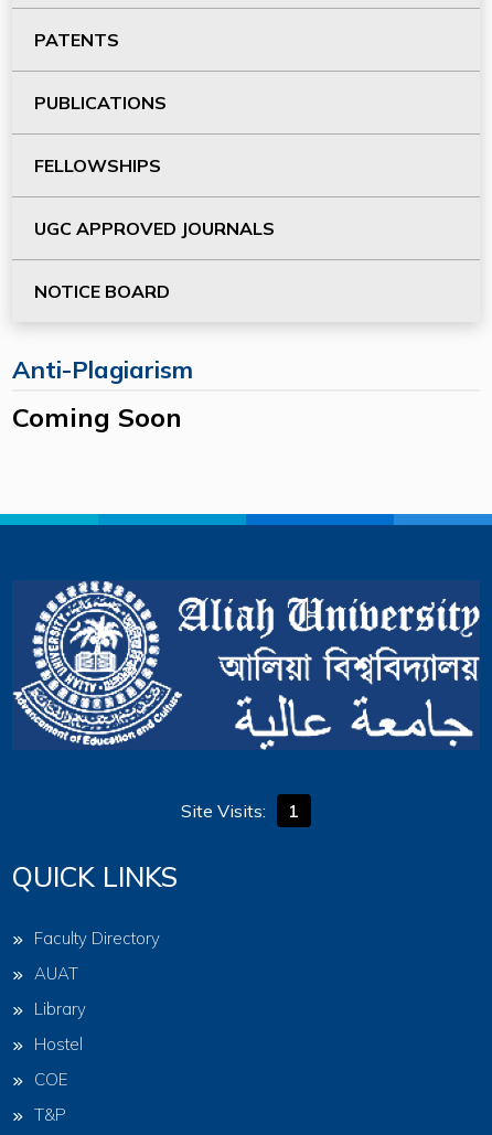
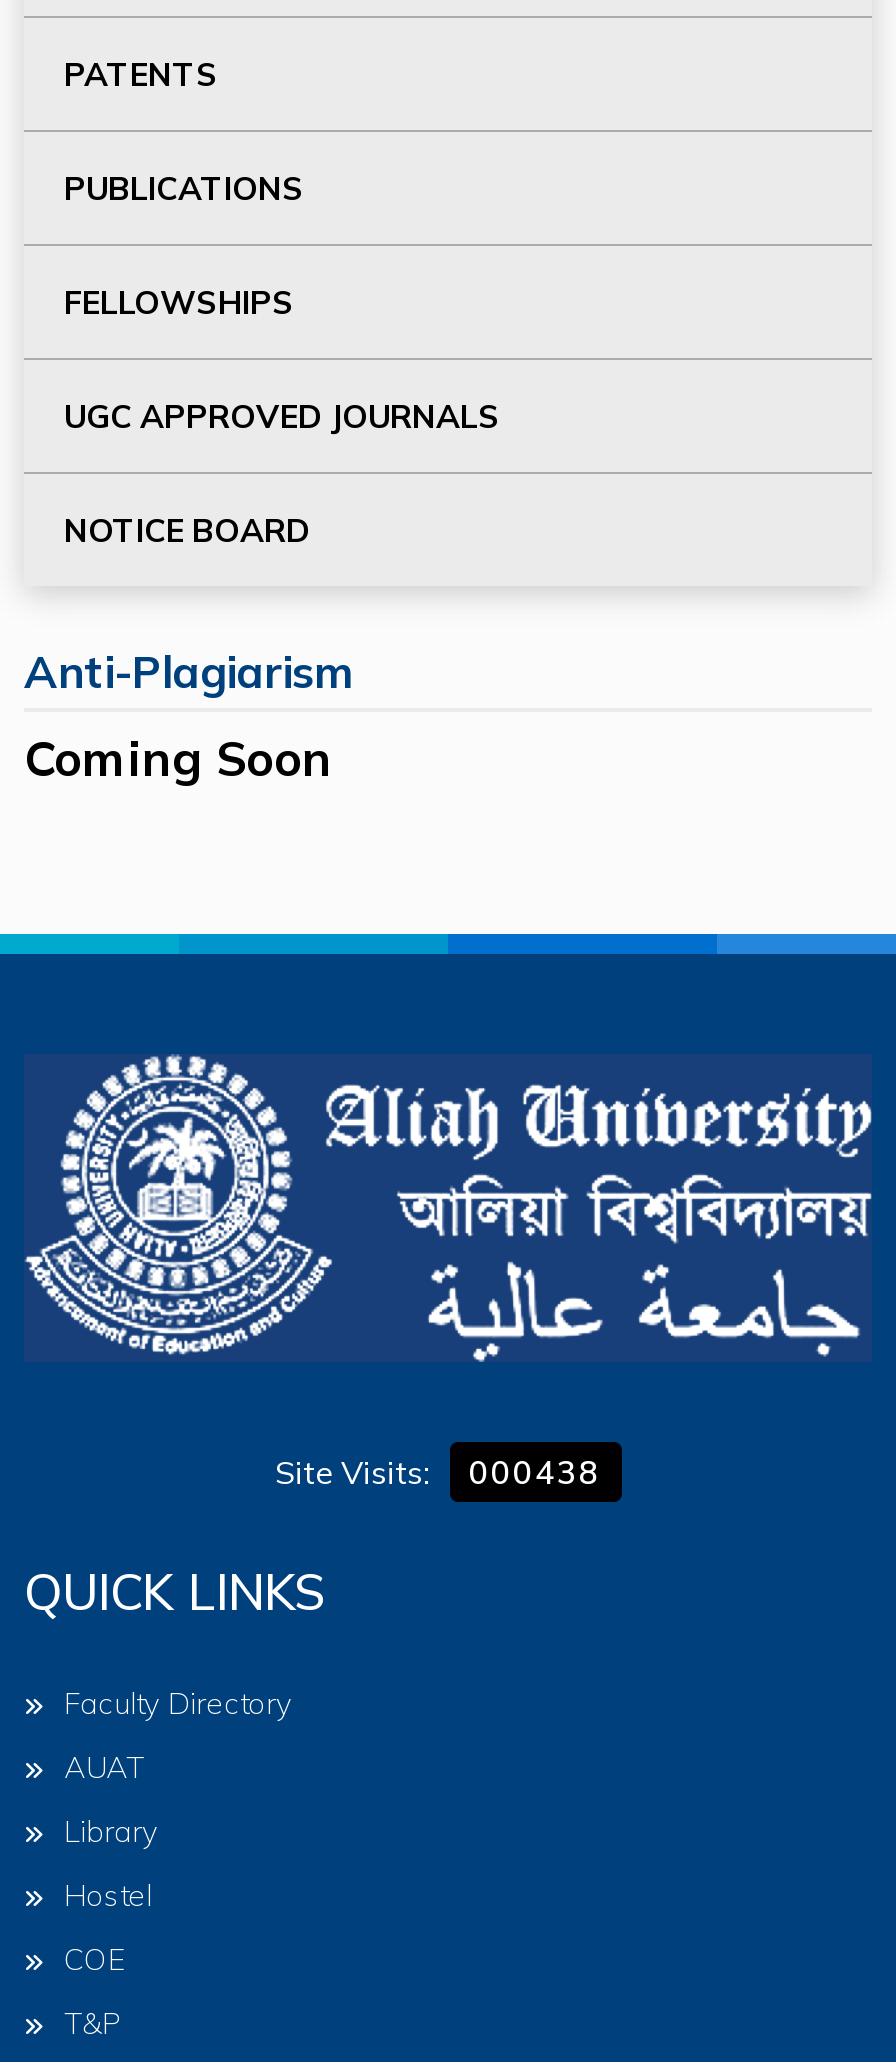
- Site Visits: 1
+ Site Visits: 000438
